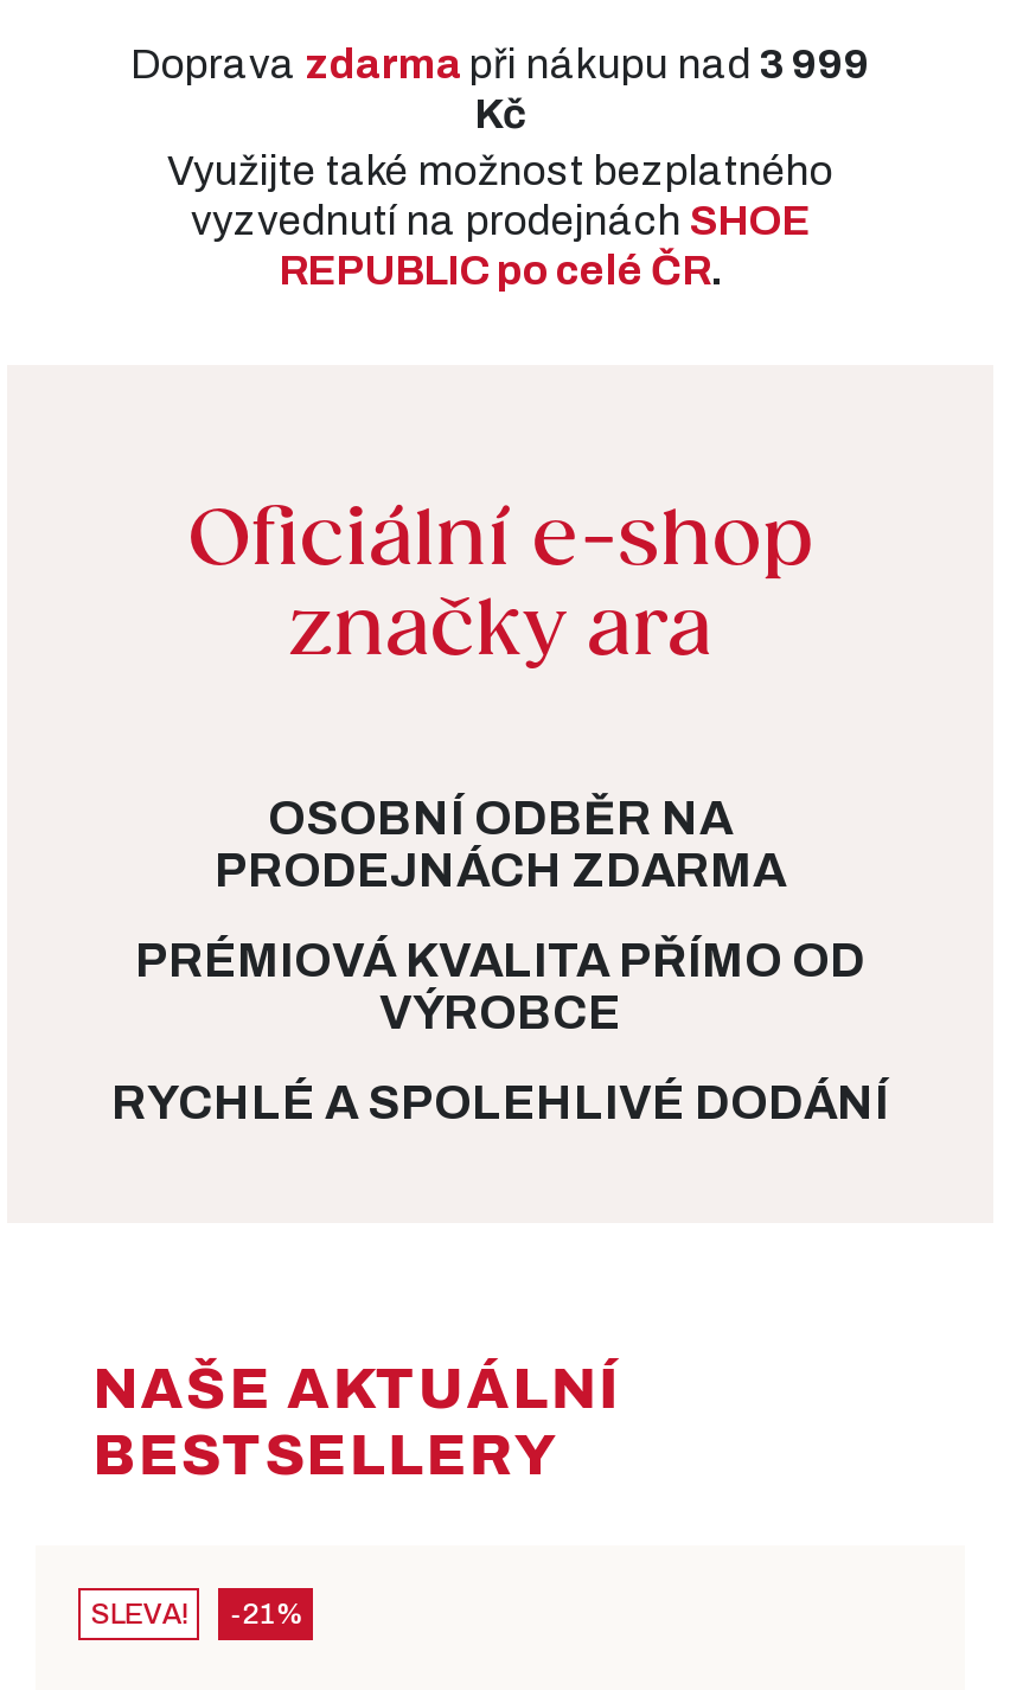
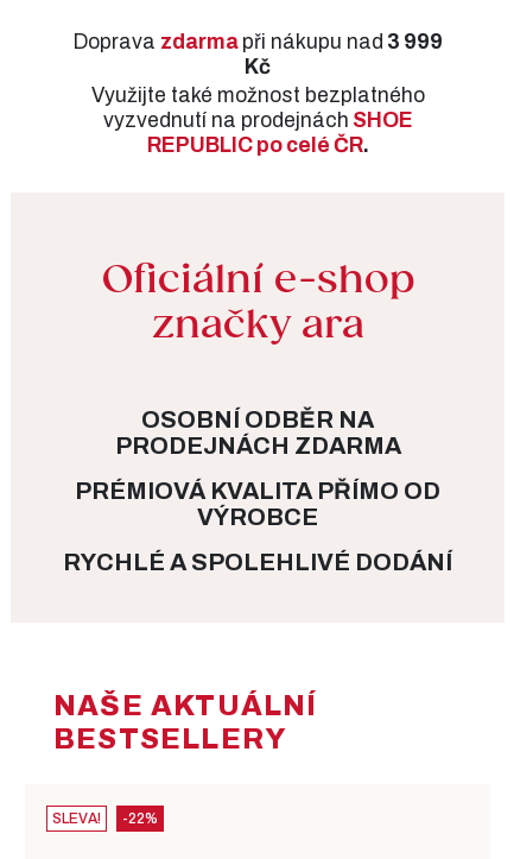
- SLEVA! -21%
+ SLEVA! -22%
